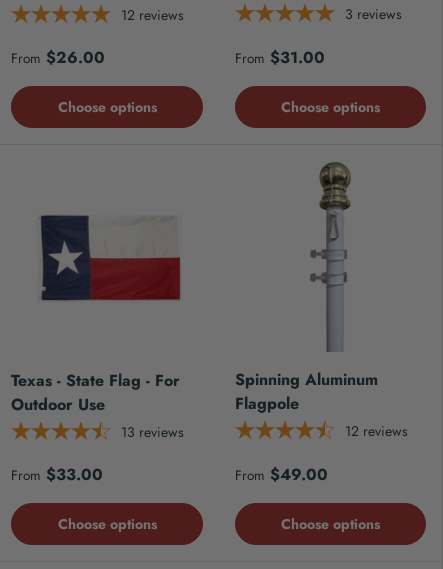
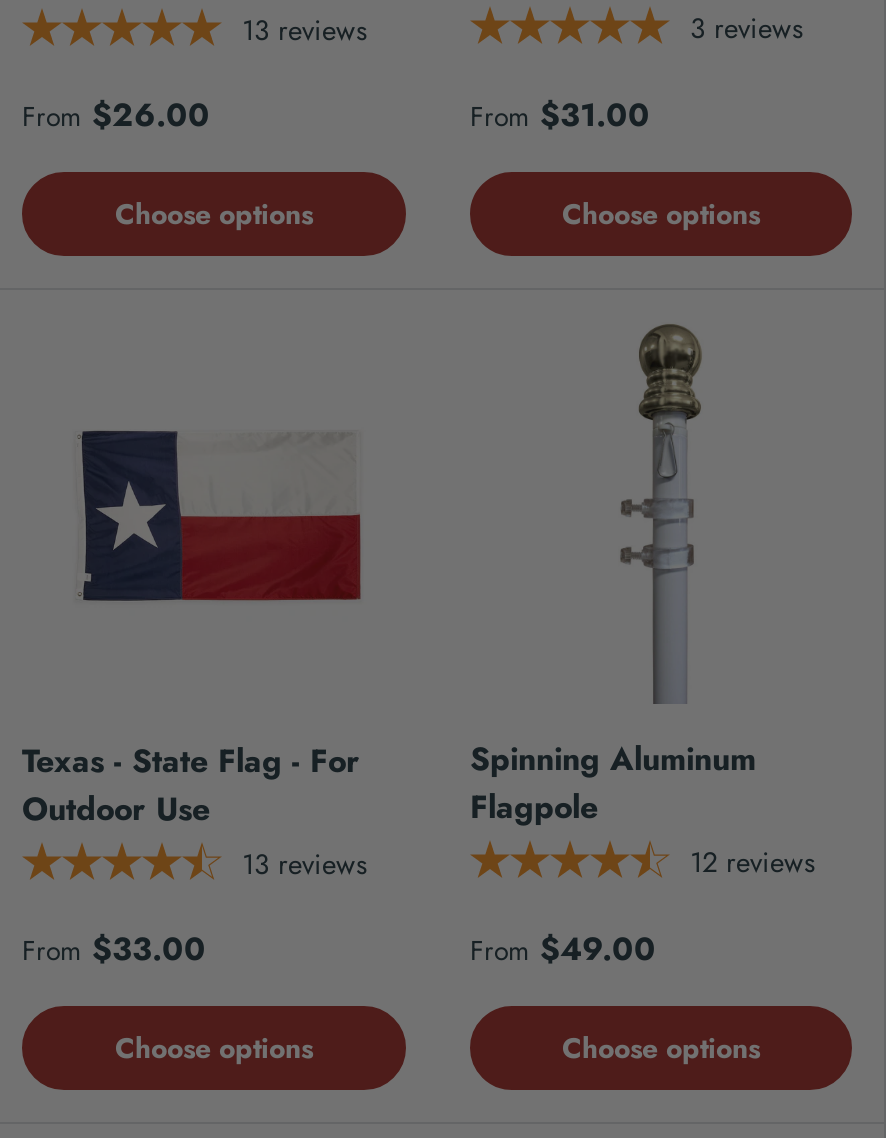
- 12 reviews
+ 13 reviews
